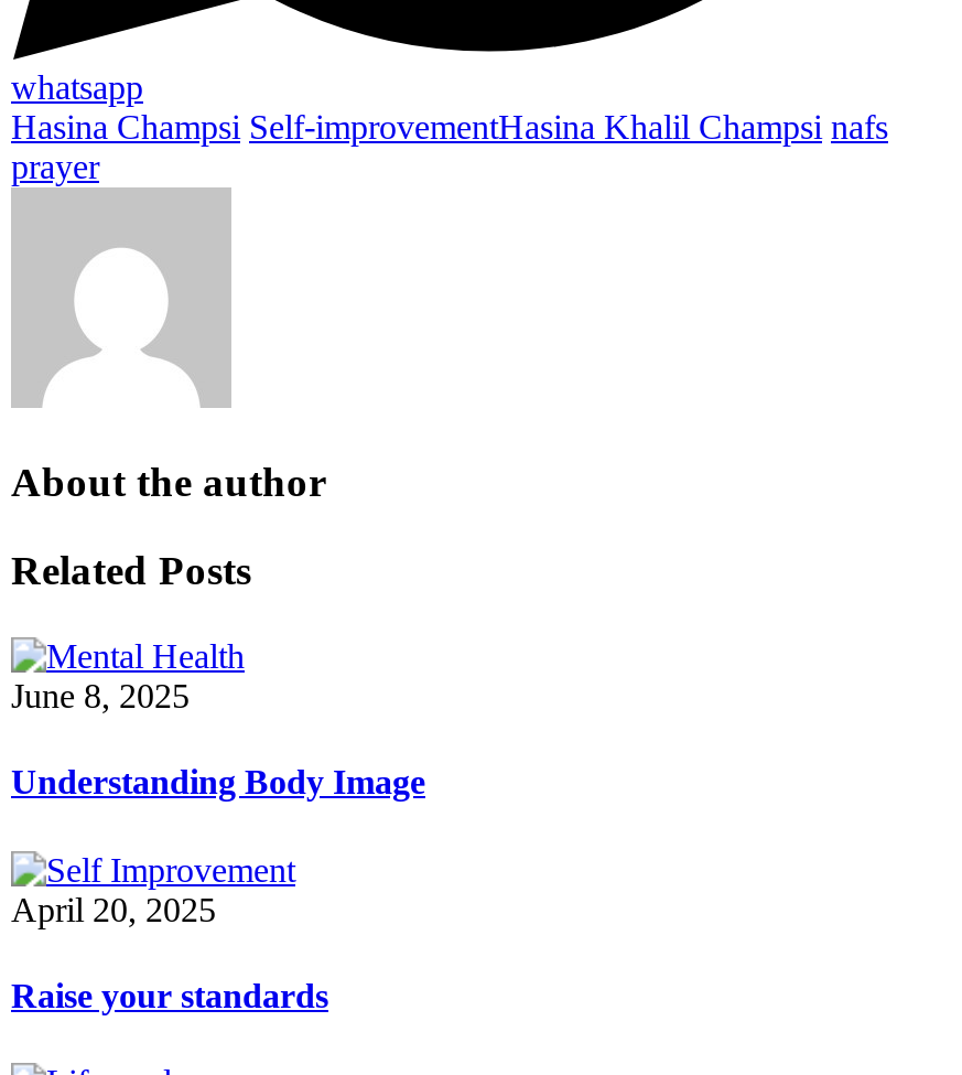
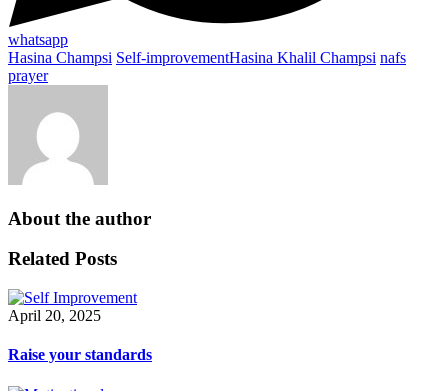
- June 8, 2025
- Understanding Body Image
